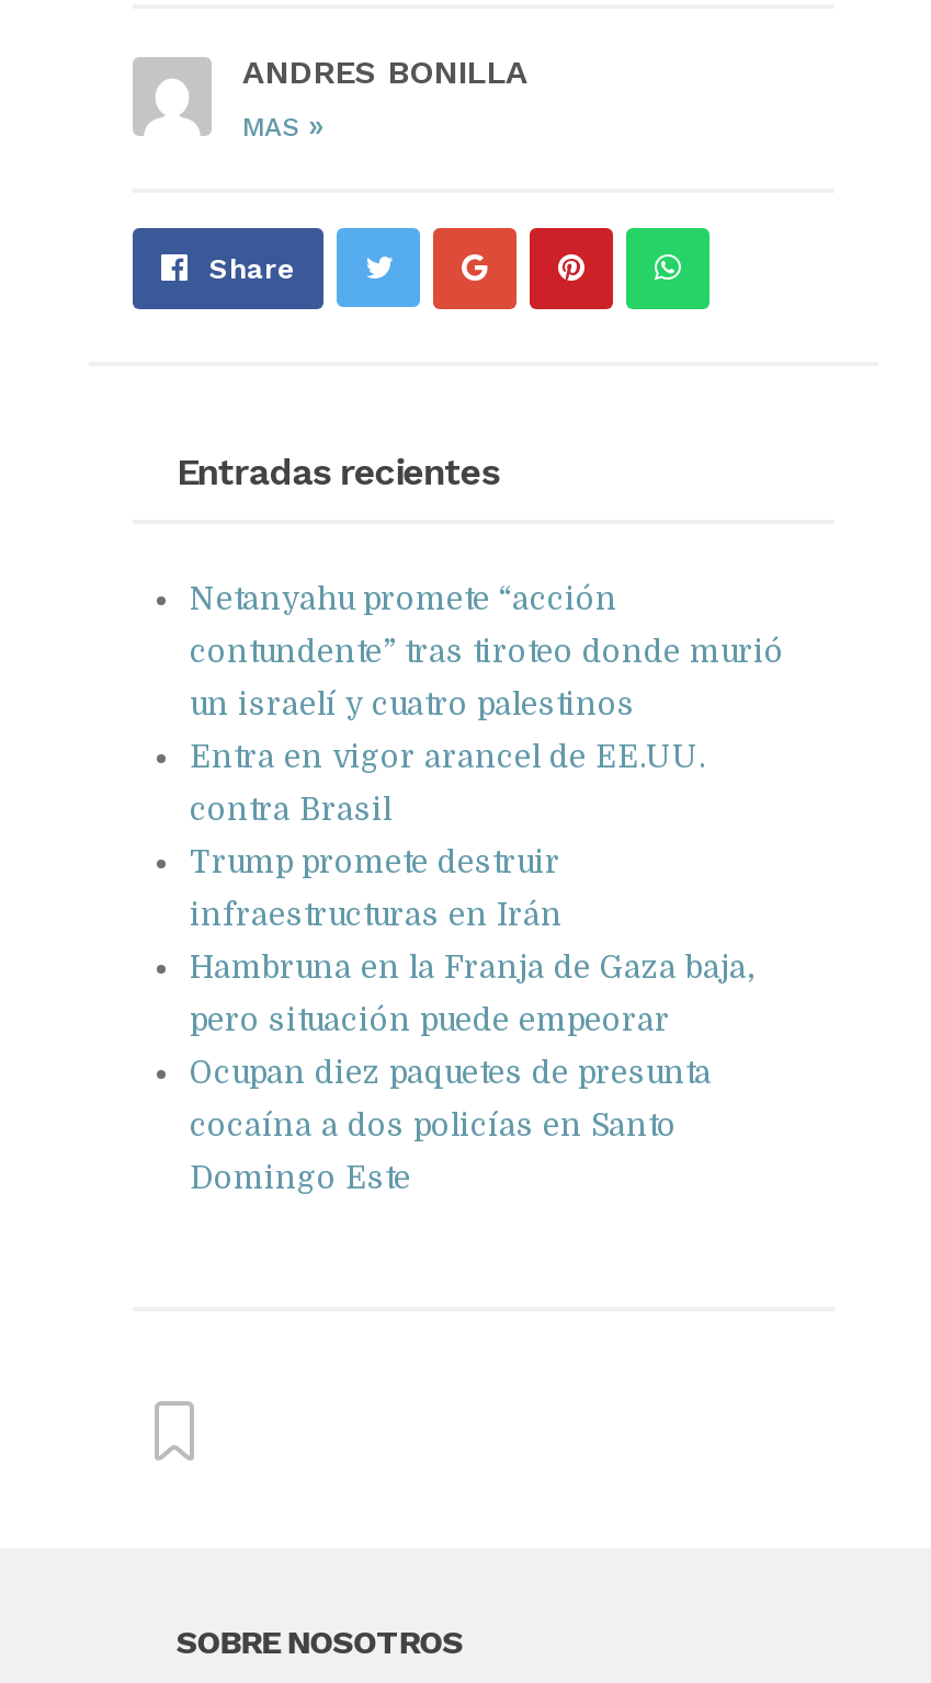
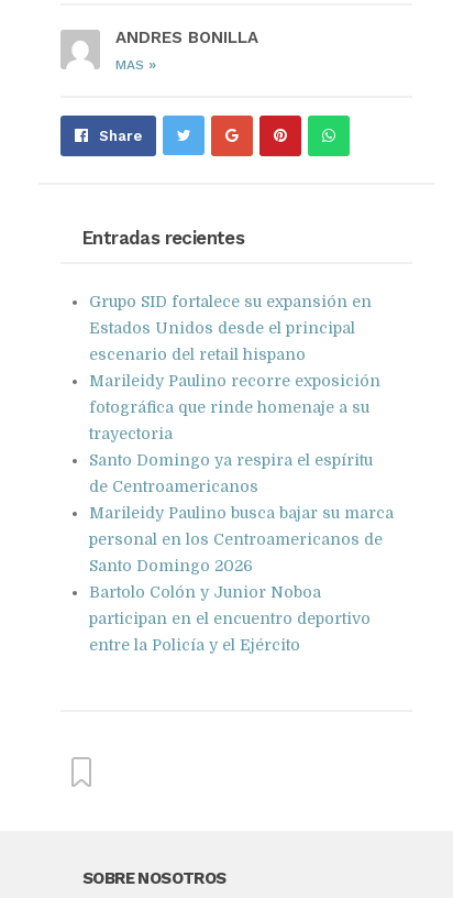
- Netanyahu promete “acción
- contundente” tras tiroteo donde murió
- un israelí y cuatro palestinos
- Entra en vigor arancel de EE.UU.
- contra Brasil
- Trump promete destruir
- infraestructuras en Irán
- Hambruna en la Franja de Gaza baja,
- pero situación puede empeorar
- Ocupan diez paquetes de presunta
- cocaína a dos policías en Santo
- Domingo Este
+ Grupo SID fortalece su expansión en
+ Estados Unidos desde el principal
+ escenario del retail hispano
+ Marileidy Paulino recorre exposición
+ fotográfica que rinde homenaje a su
+ trayectoria
+ Santo Domingo ya respira el espíritu
+ de Centroamericanos
+ Marileidy Paulino busca bajar su marca
+ personal en los Centroamericanos de
+ Santo Domingo 2026
+ Bartolo Colón y Junior Noboa
+ participan en el encuentro deportivo
+ entre la Policía y el Ejército
